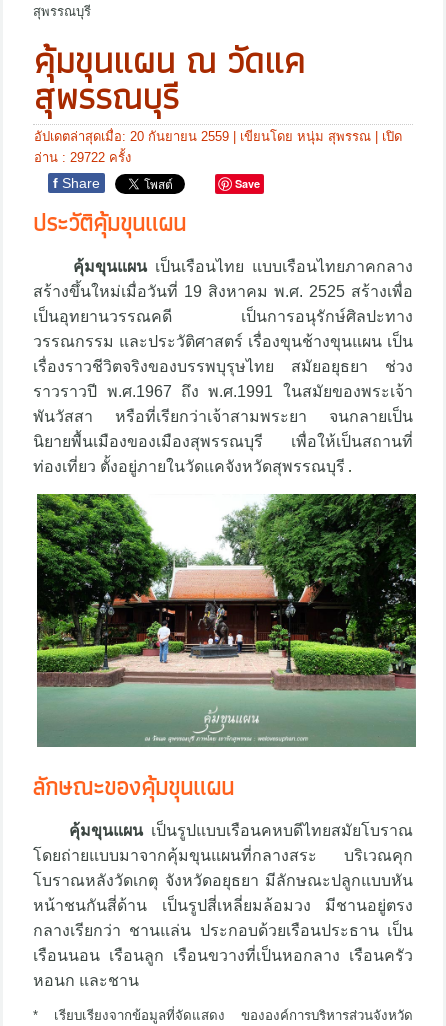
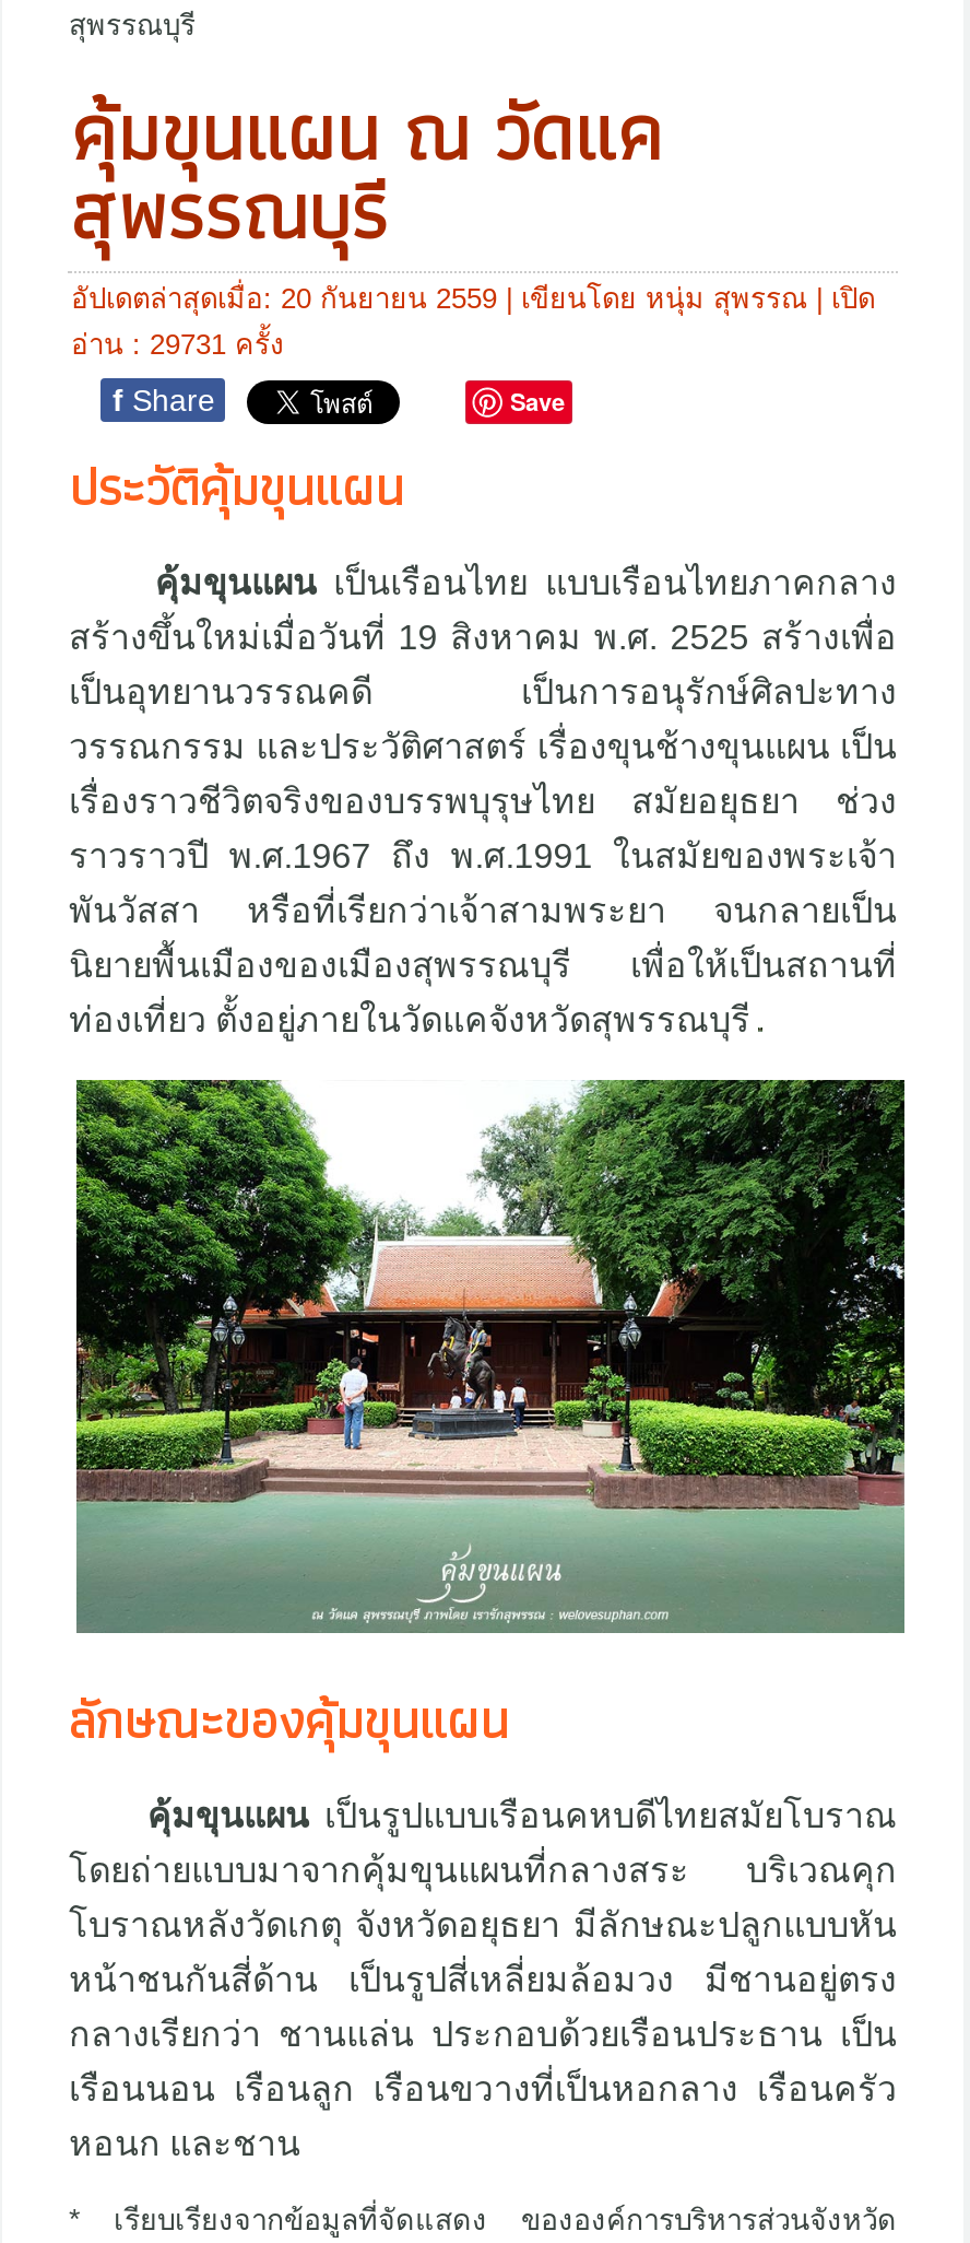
- อ่าน : 29722 ครั้ง
+ อ่าน : 29731 ครั้ง
